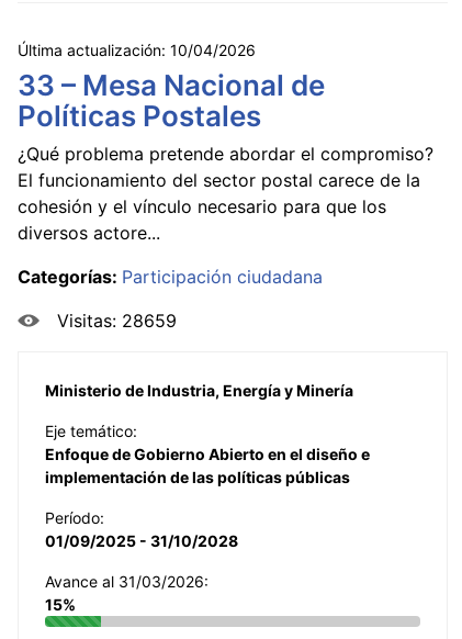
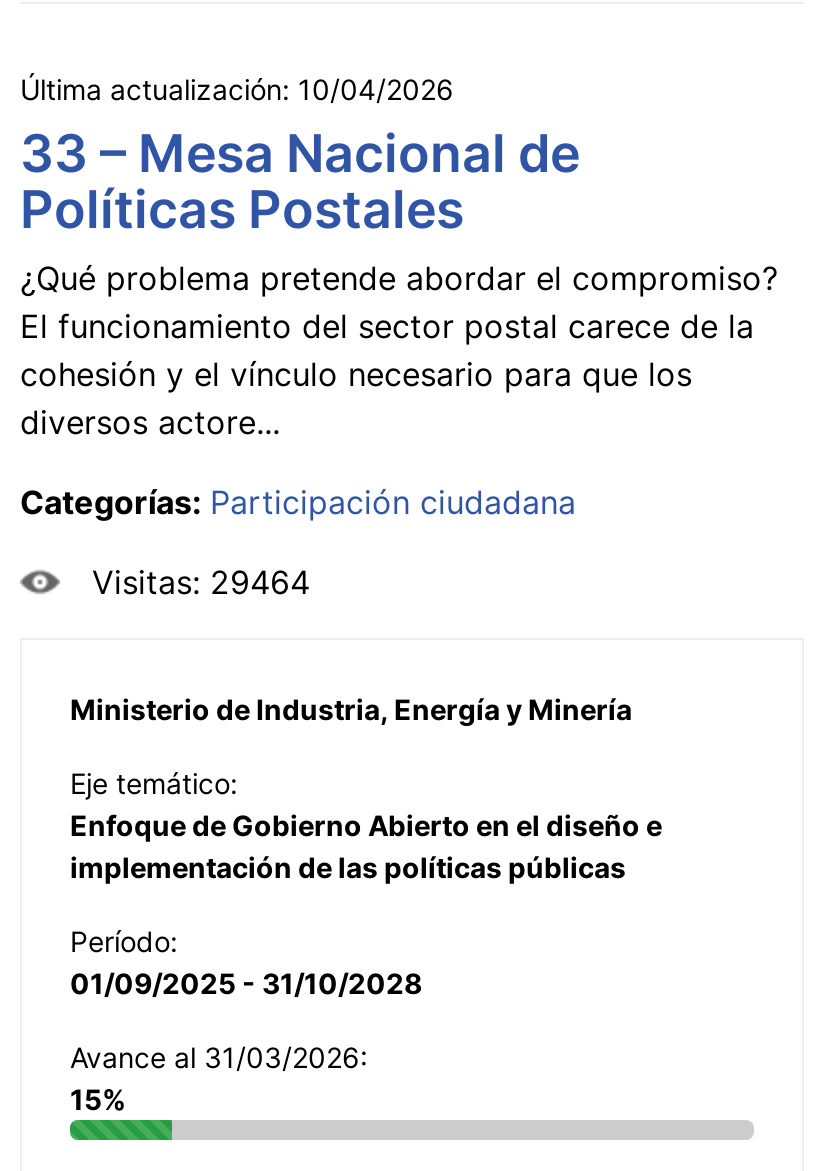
- Visitas: 28659
+ Visitas: 29464
